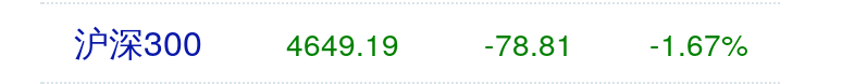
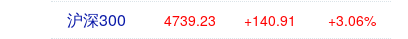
- 4649.19
+ 4739.23

- -78.81
+ +140.91

- -1.67%
+ +3.06%
